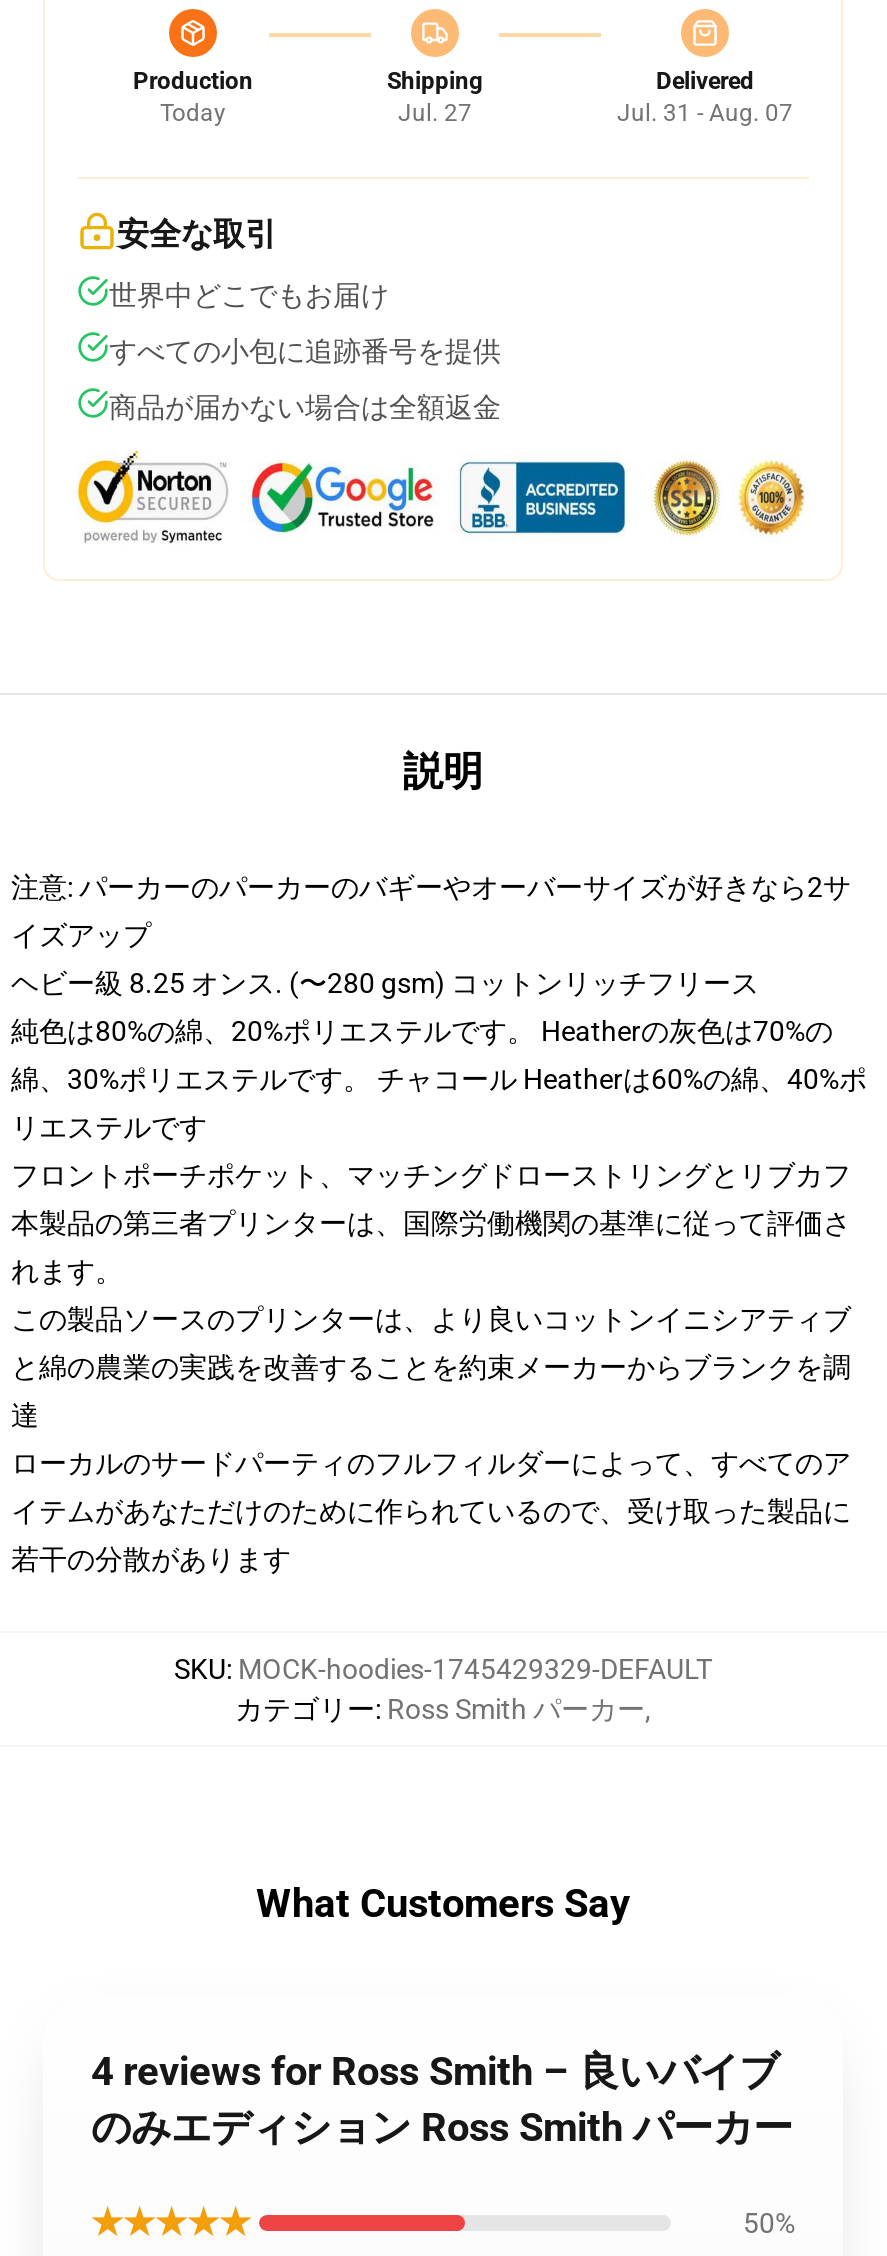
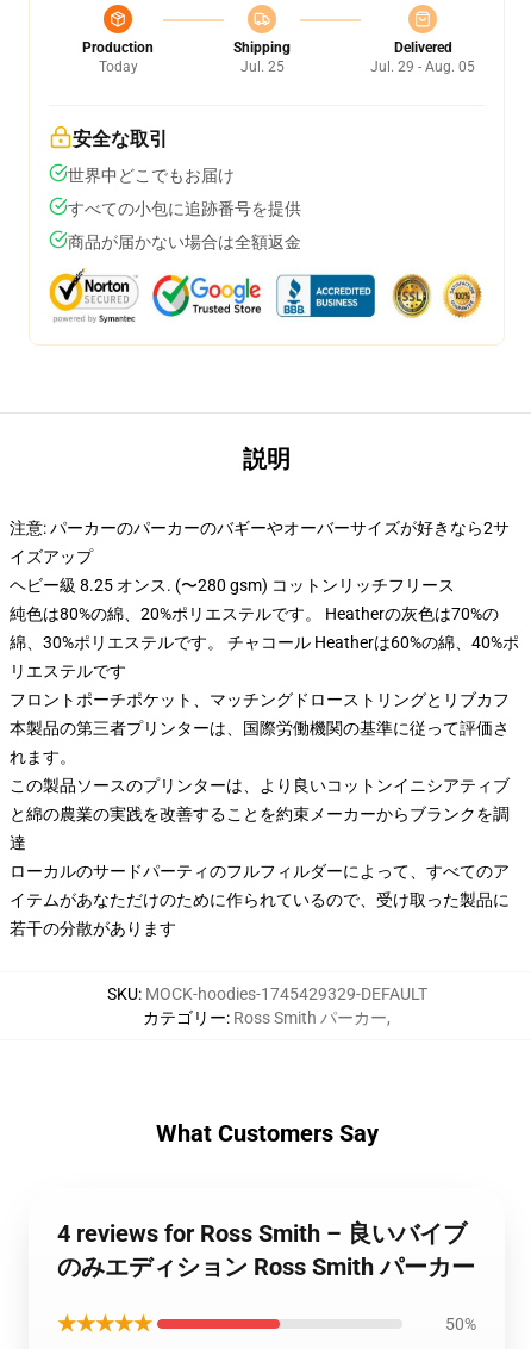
- Jul. 27
+ Jul. 25

- Jul. 31 - Aug. 07
+ Jul. 29 - Aug. 05
